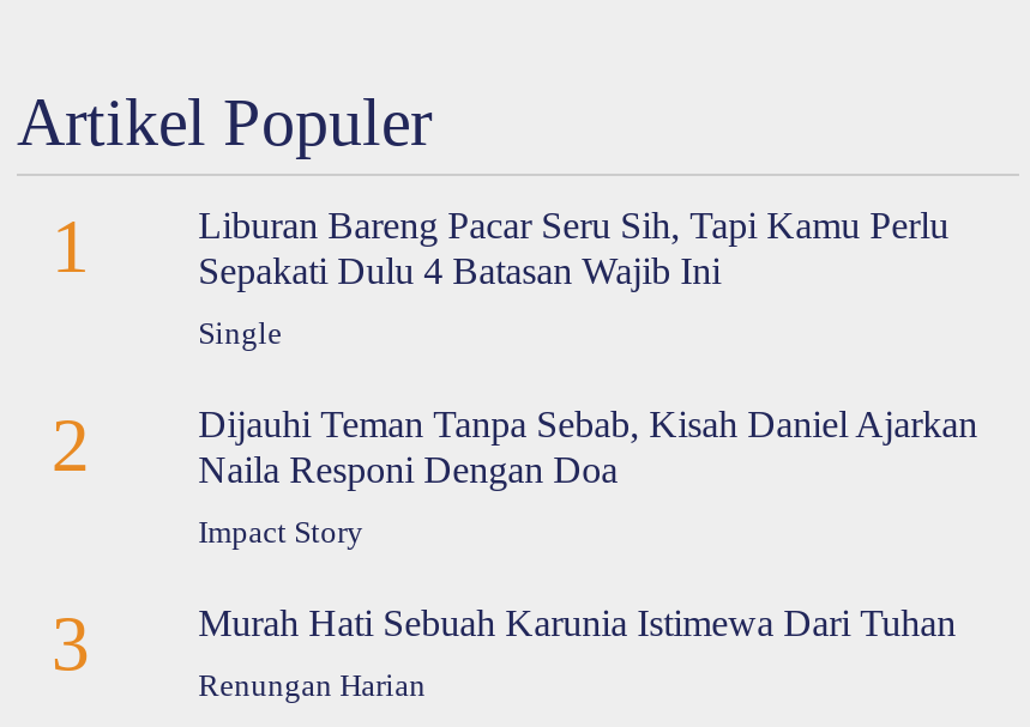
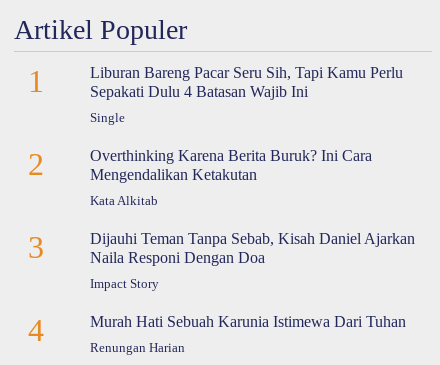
+ Overthinking Karena Berita Buruk? Ini Cara
+ Mengendalikan Ketakutan
+ Kata Alkitab
+ 3

- 3
+ 4
